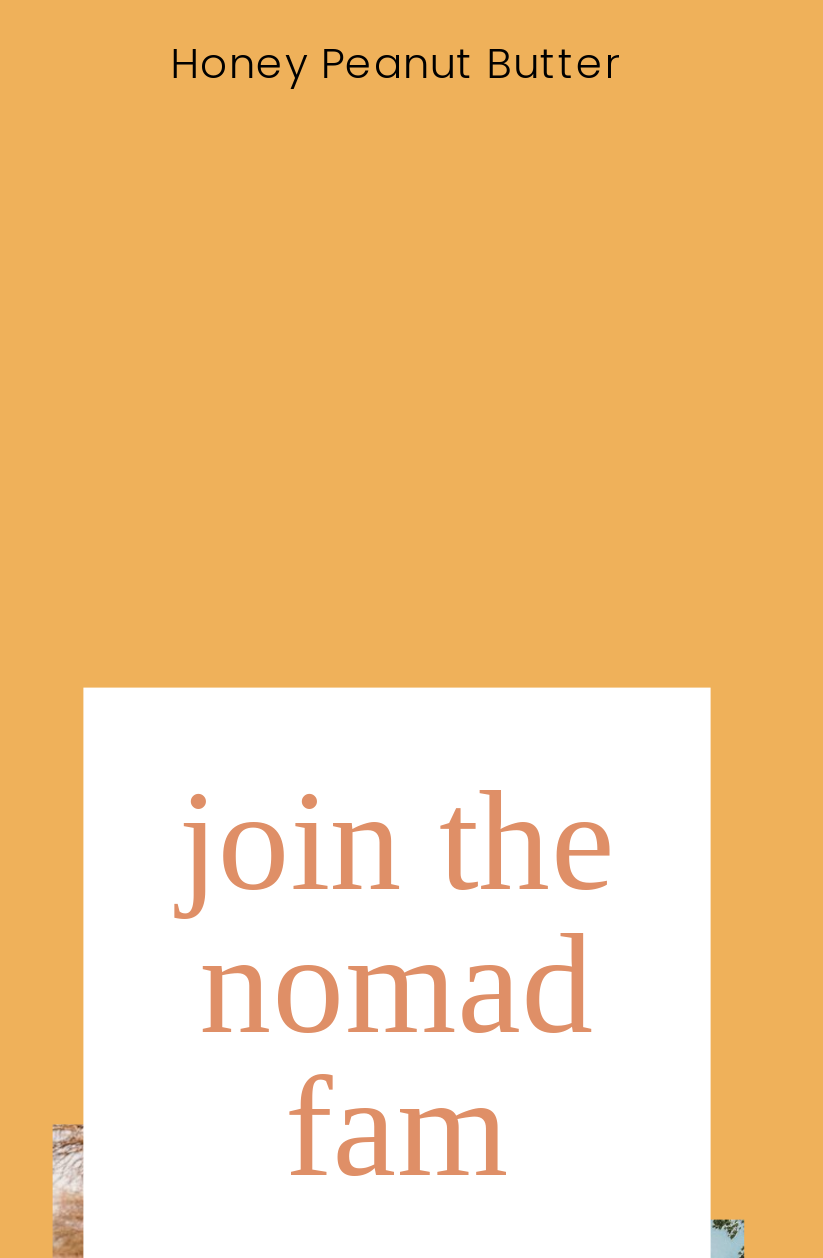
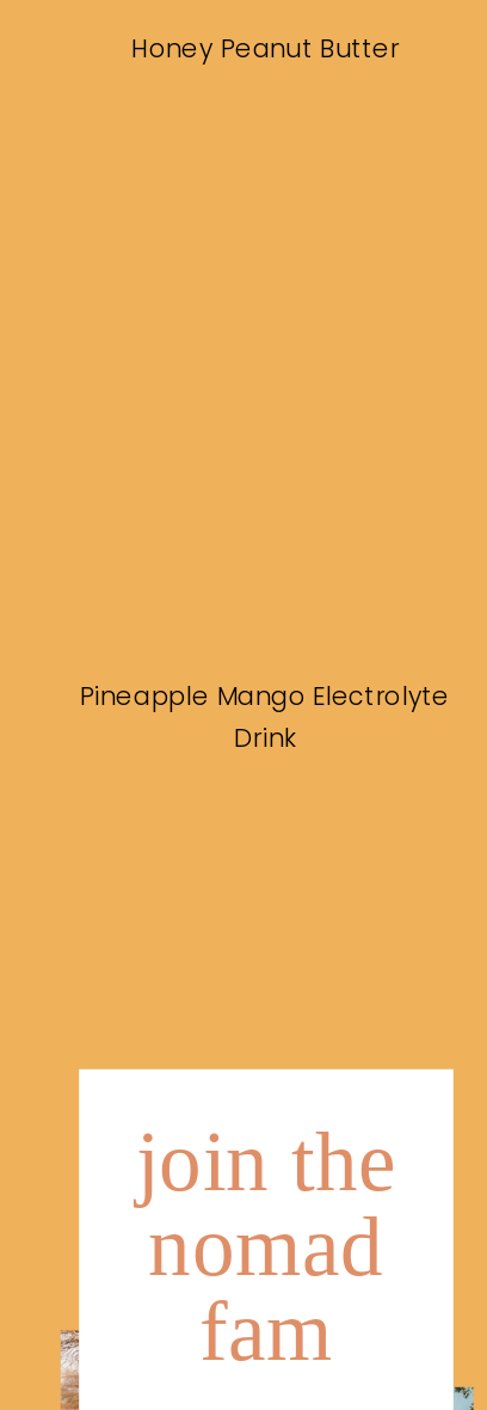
+ Pineapple Mango Electrolyte
+ Drink
